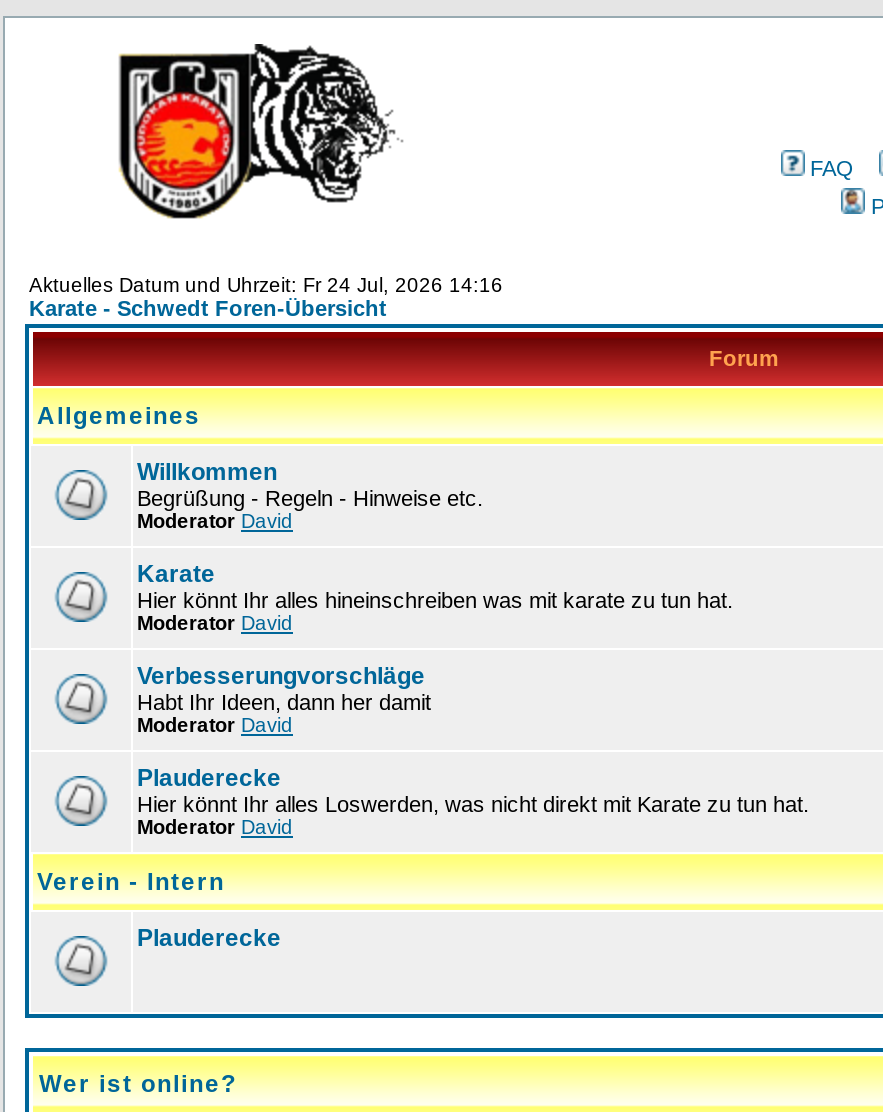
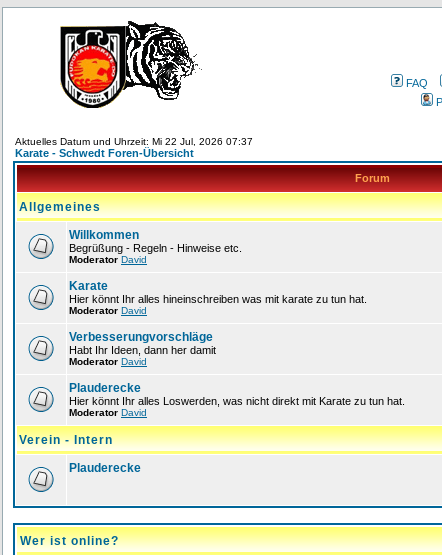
- Aktuelles Datum und Uhrzeit: Fr 24 Jul, 2026 14:16
+ Aktuelles Datum und Uhrzeit: Mi 22 Jul, 2026 07:37
